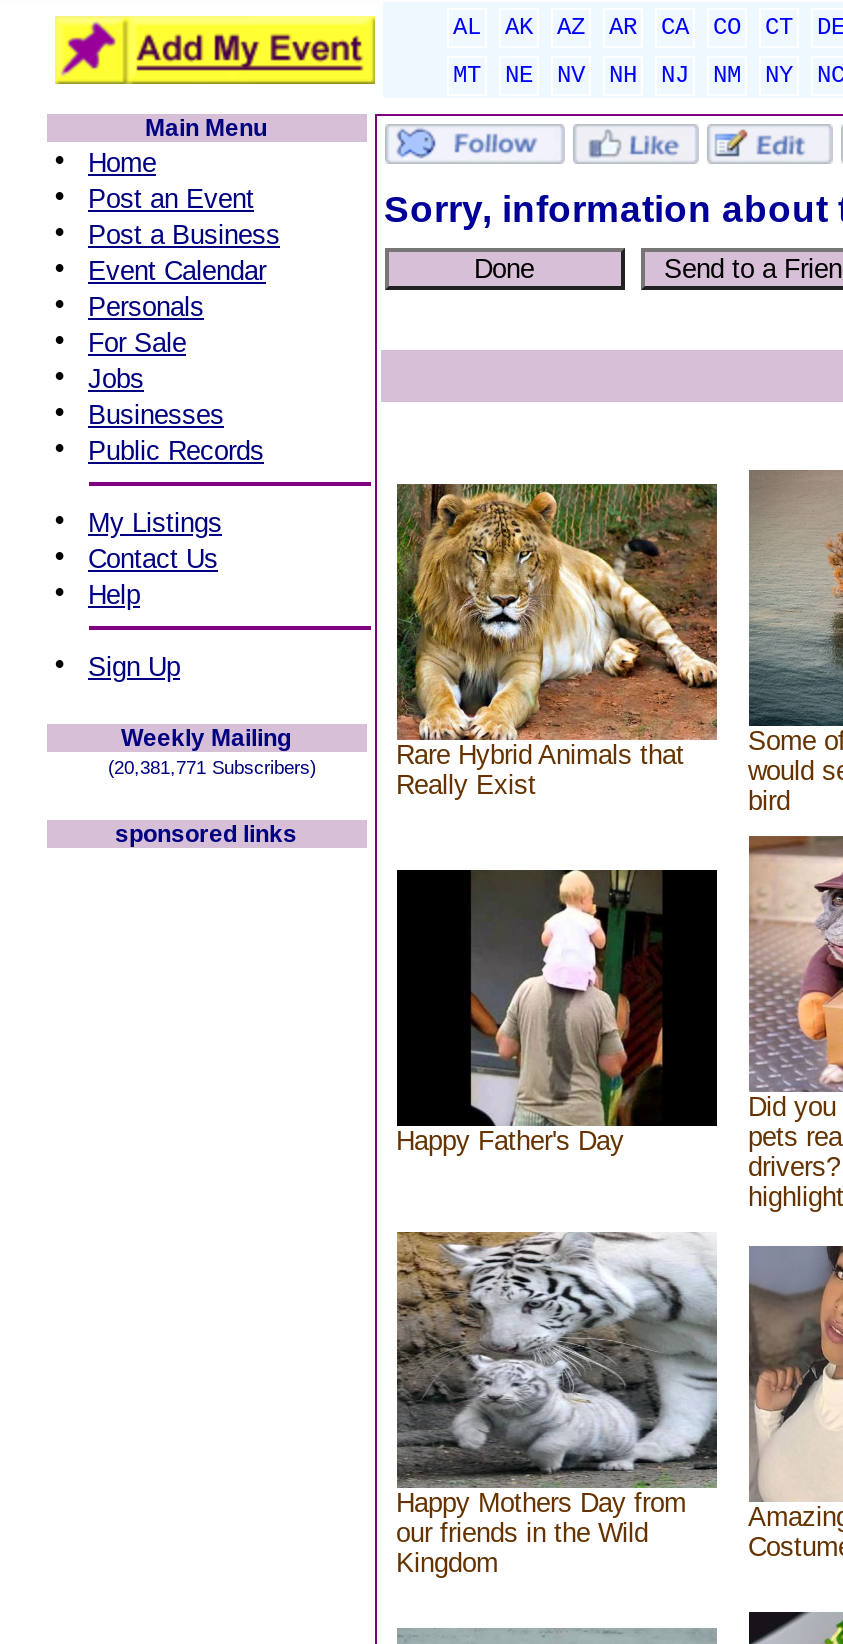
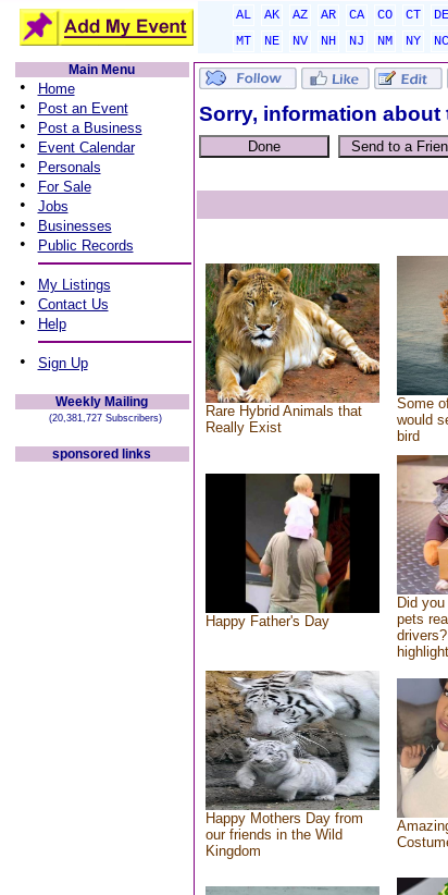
- (20,381,771 Subscribers)
+ (20,381,727 Subscribers)
